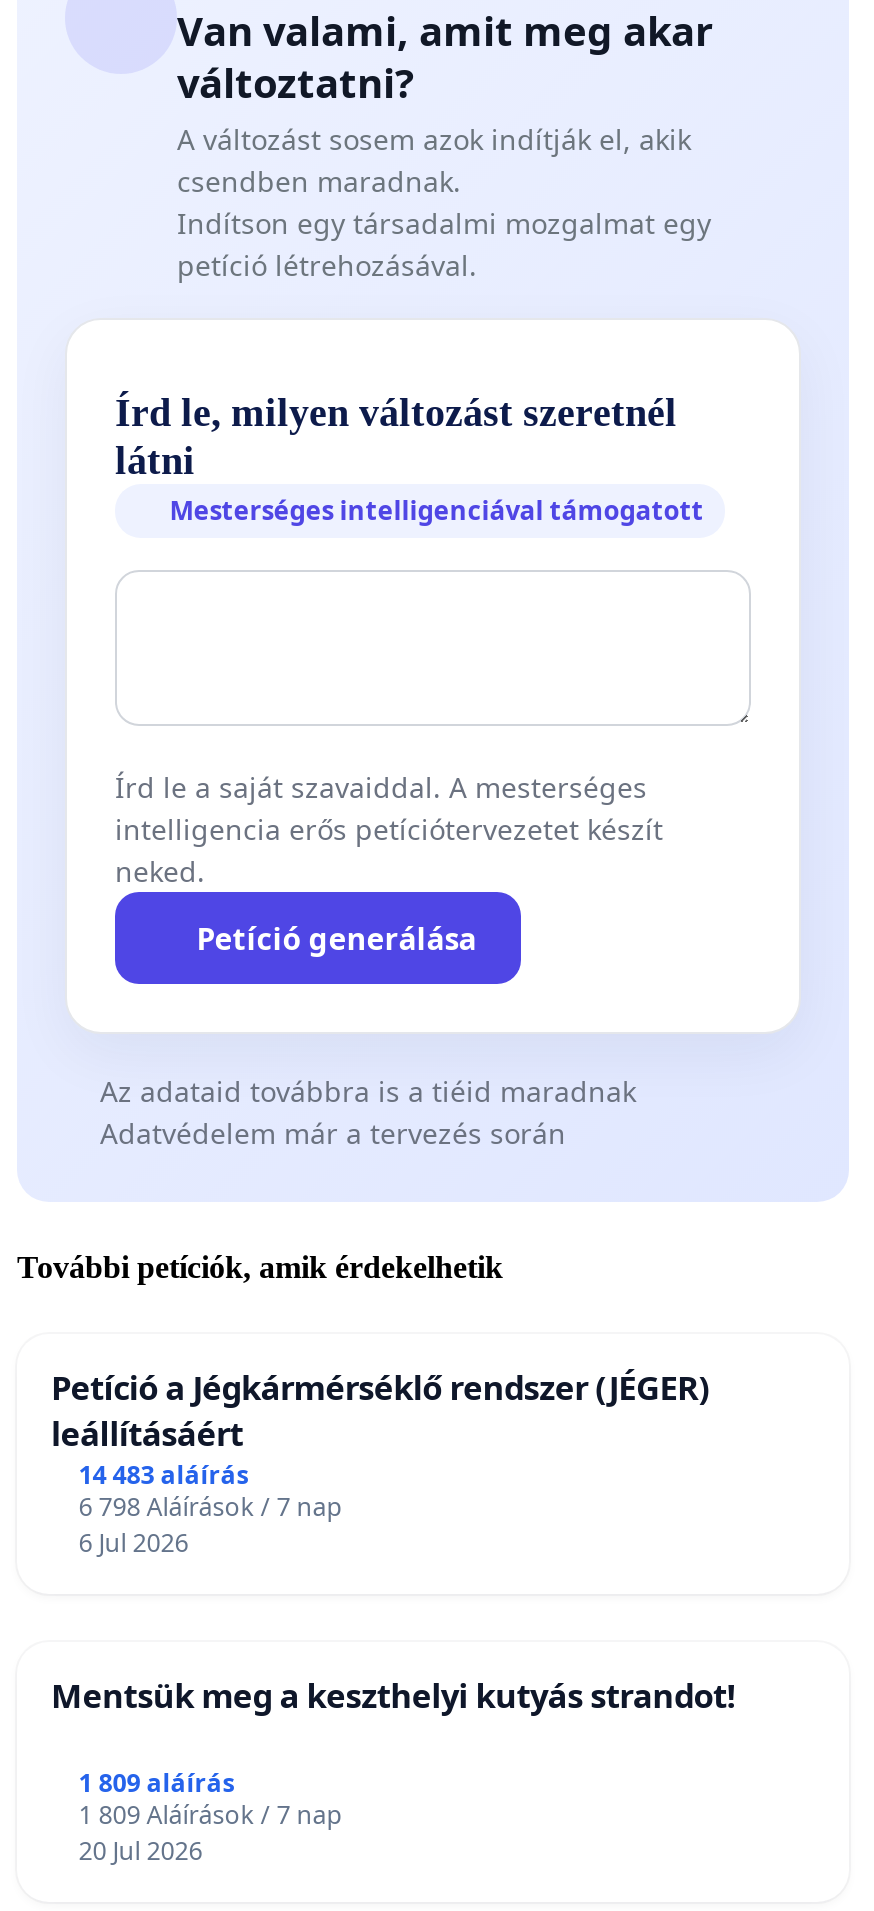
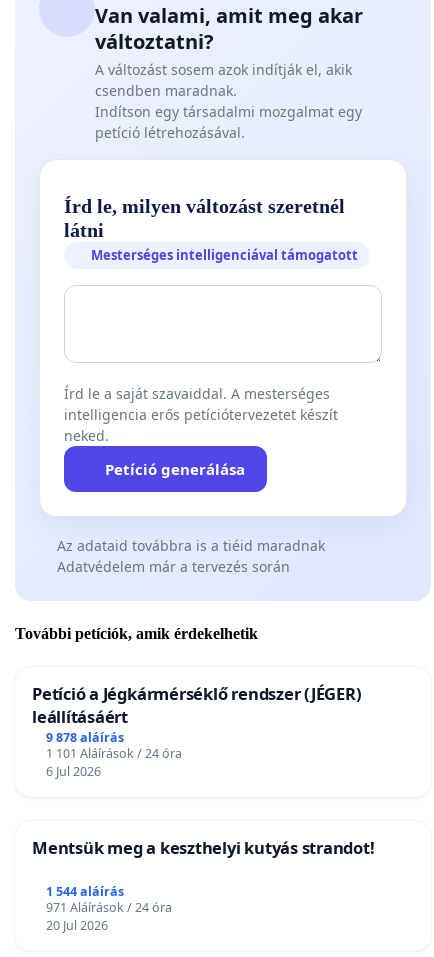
- 14 483 aláírás
+ 9 878 aláírás

- 6 798 Aláírások / 7 nap
+ 1 101 Aláírások / 24 óra

- 1 809 aláírás
+ 1 544 aláírás

- 1 809 Aláírások / 7 nap
+ 971 Aláírások / 24 óra
